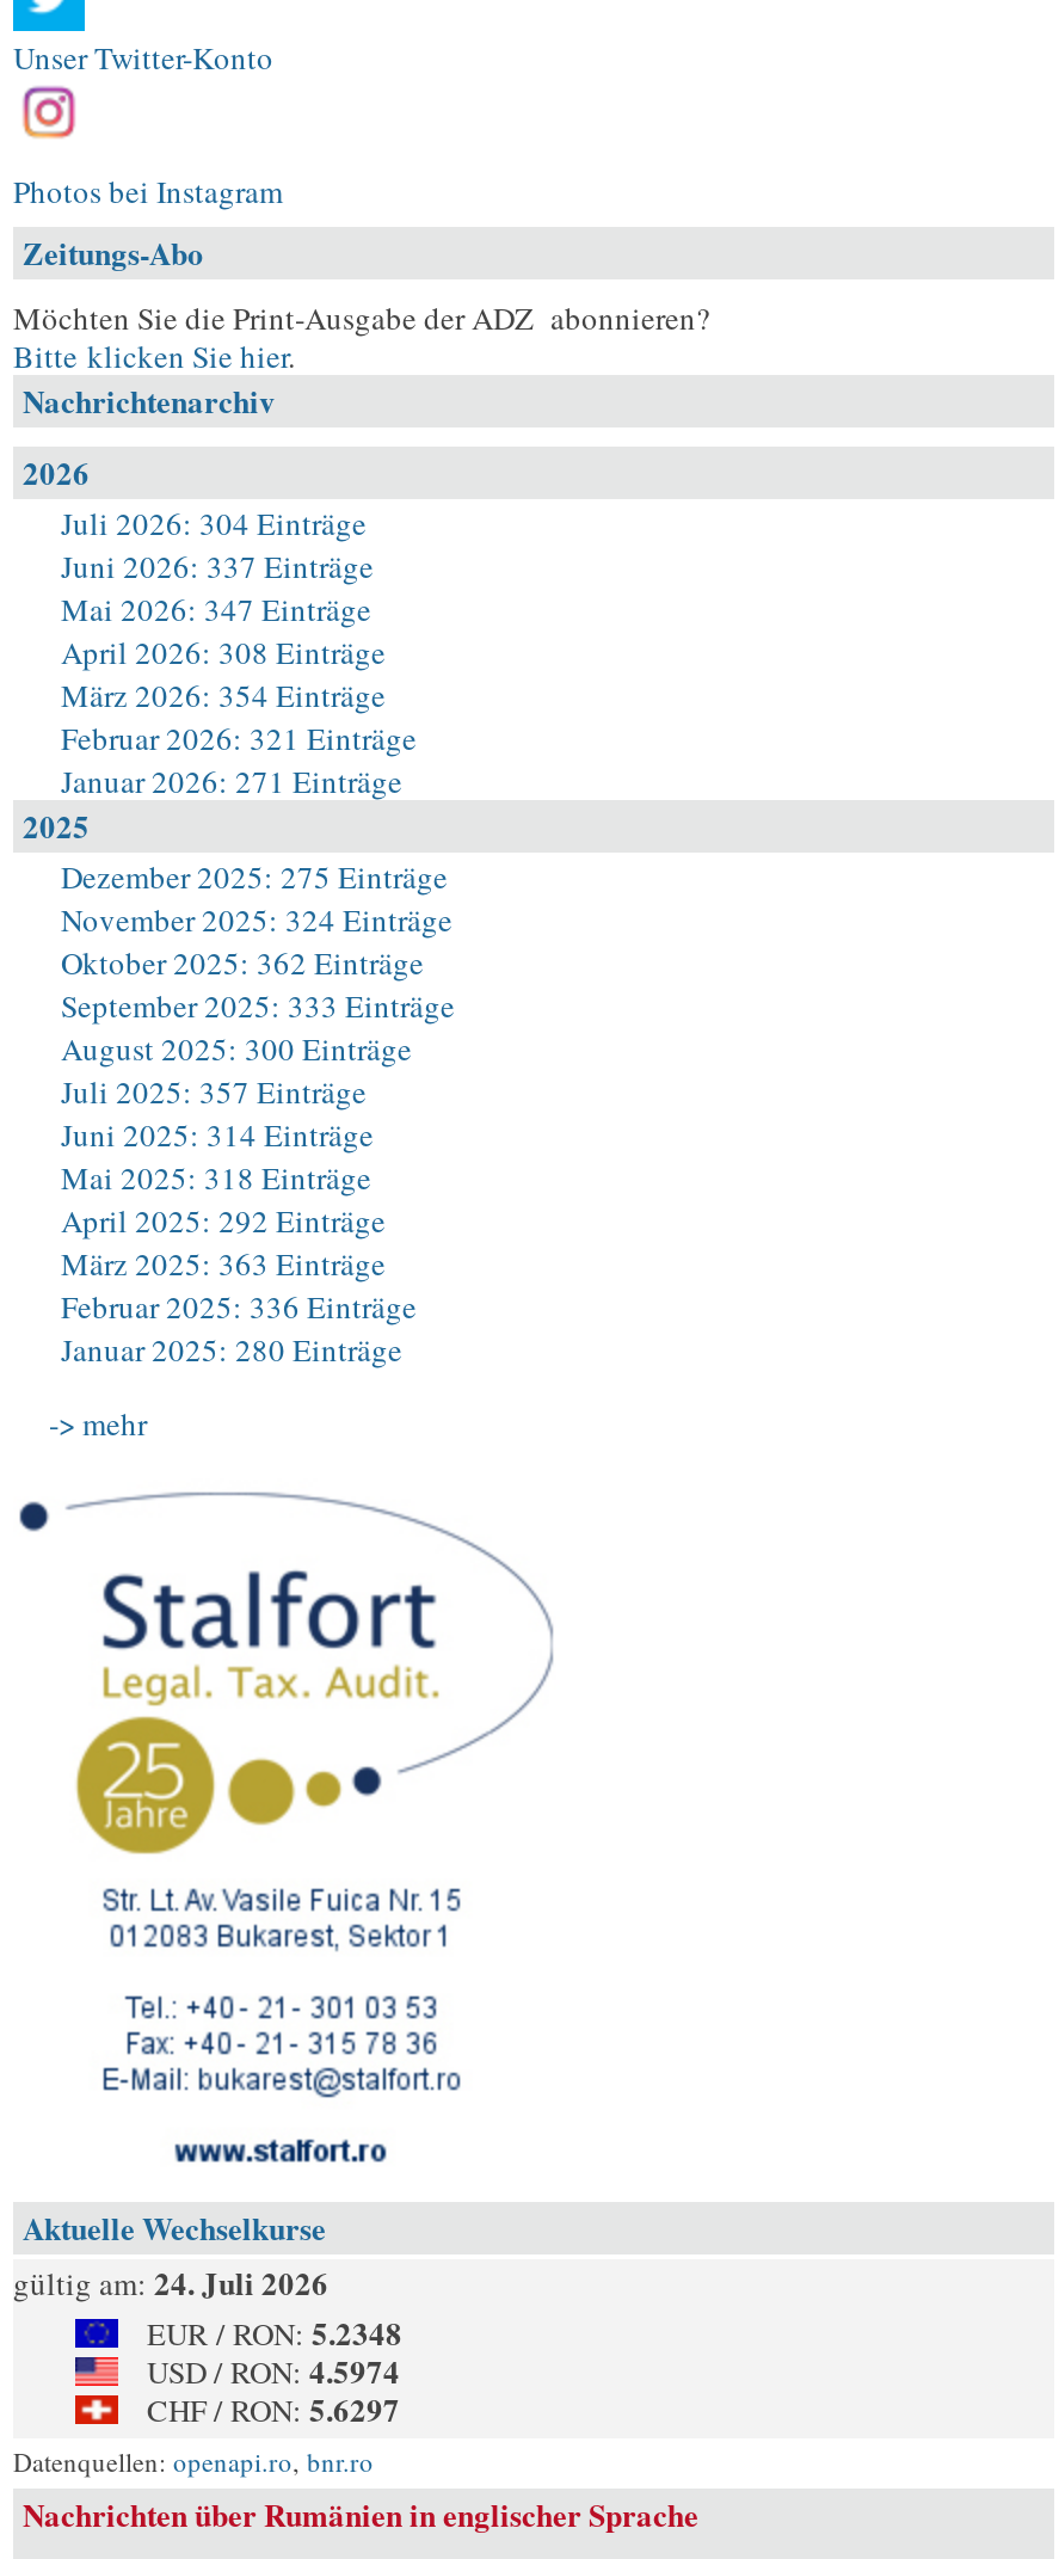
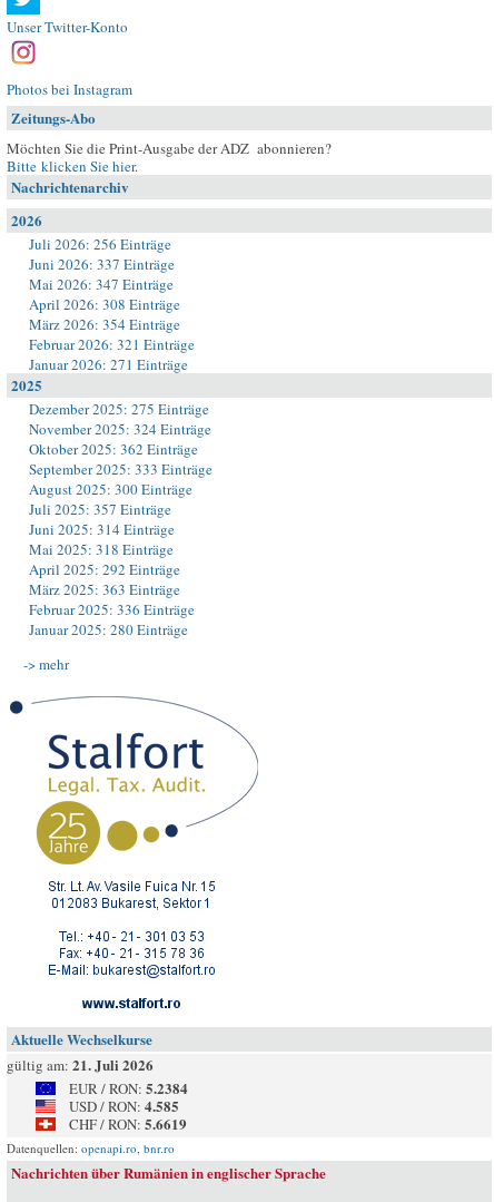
- Juli 2026: 304 Einträge
+ Juli 2026: 256 Einträge

- gültig am: 24. Juli 2026
+ gültig am: 21. Juli 2026

- EUR / RON: 5.2348
+ EUR / RON: 5.2384

- USD / RON: 4.5974
+ USD / RON: 4.585

- CHF / RON: 5.6297
+ CHF / RON: 5.6619
